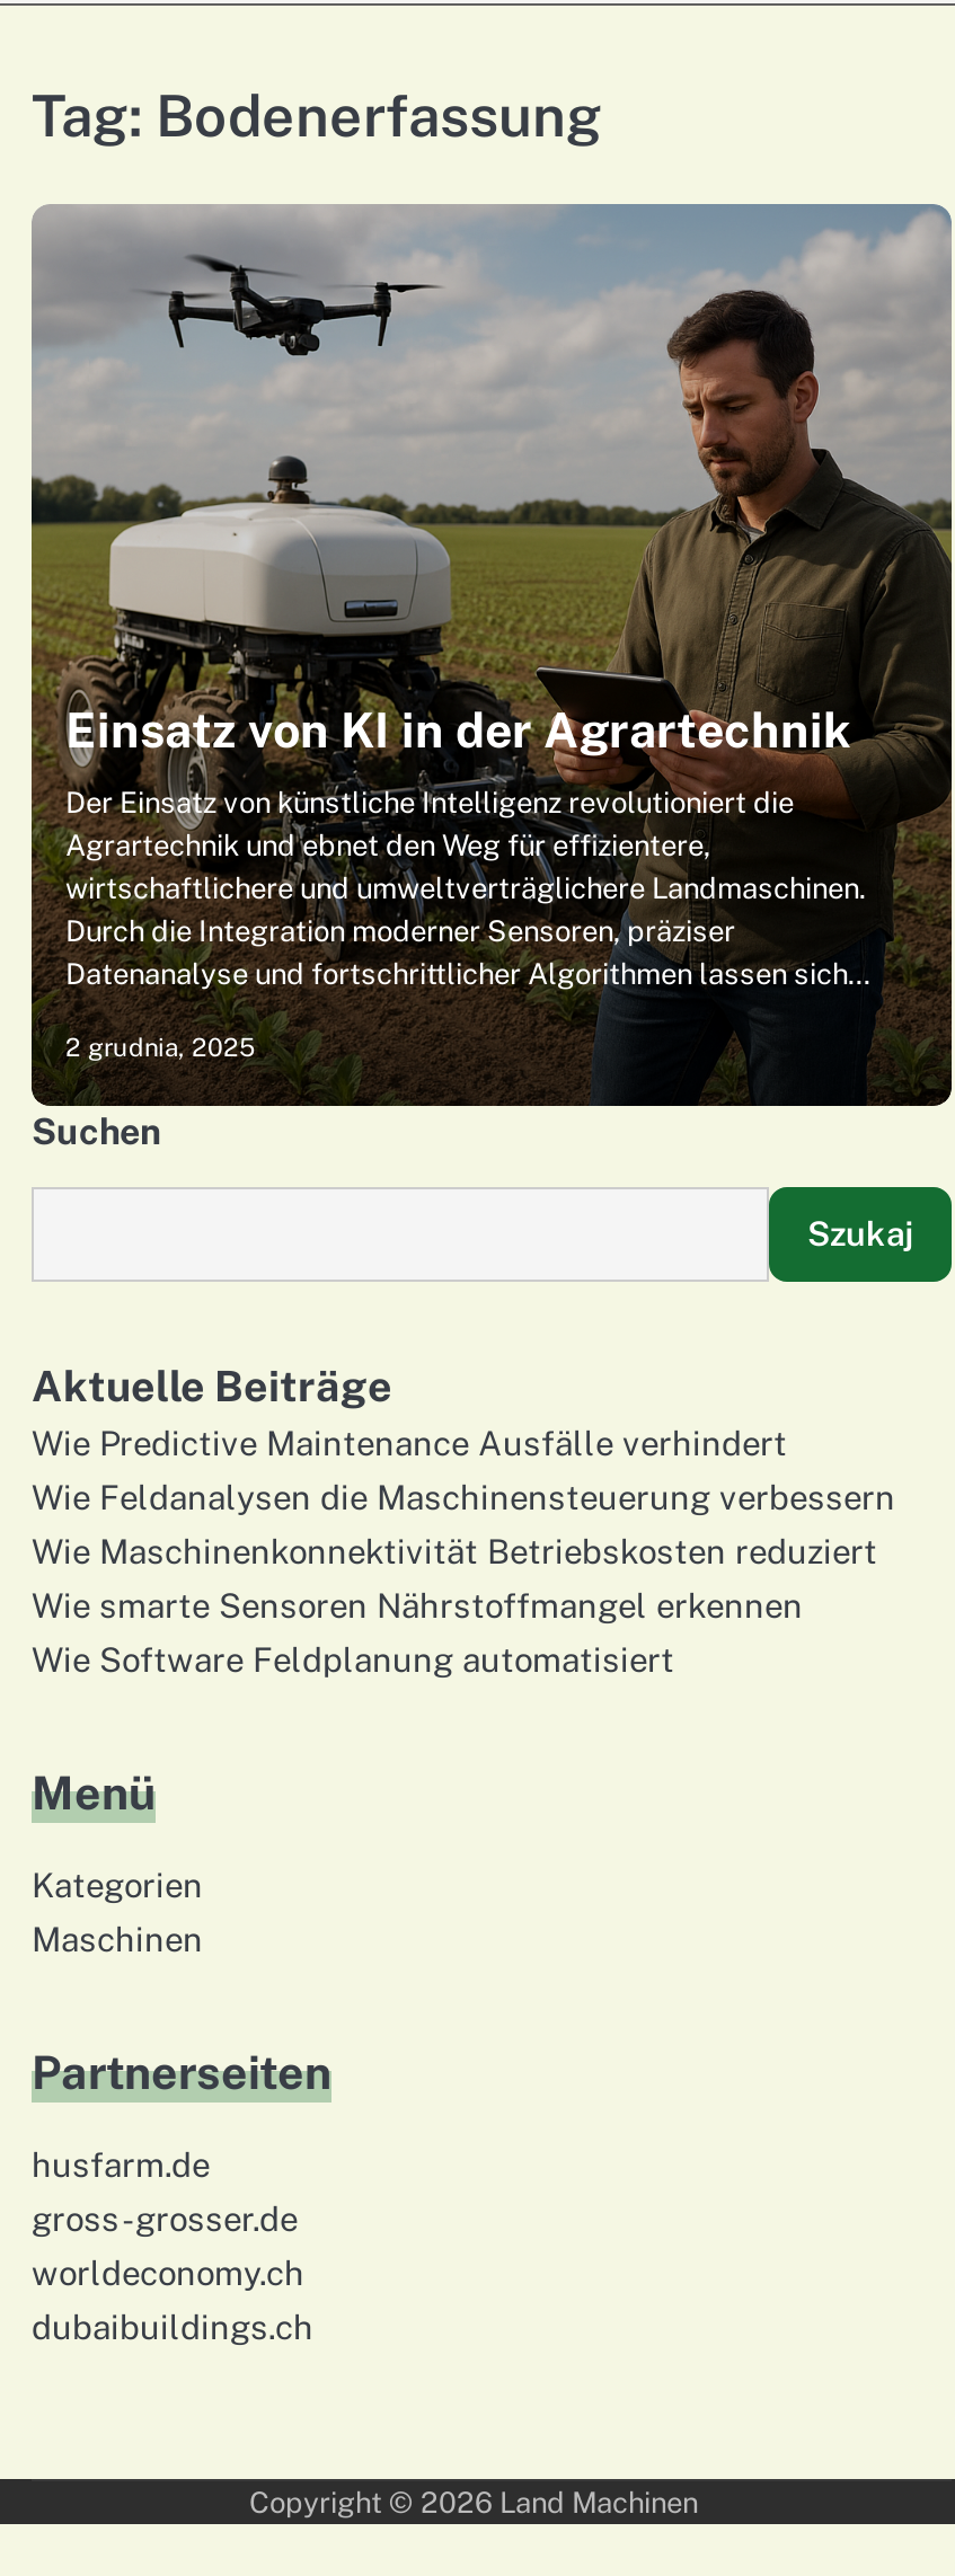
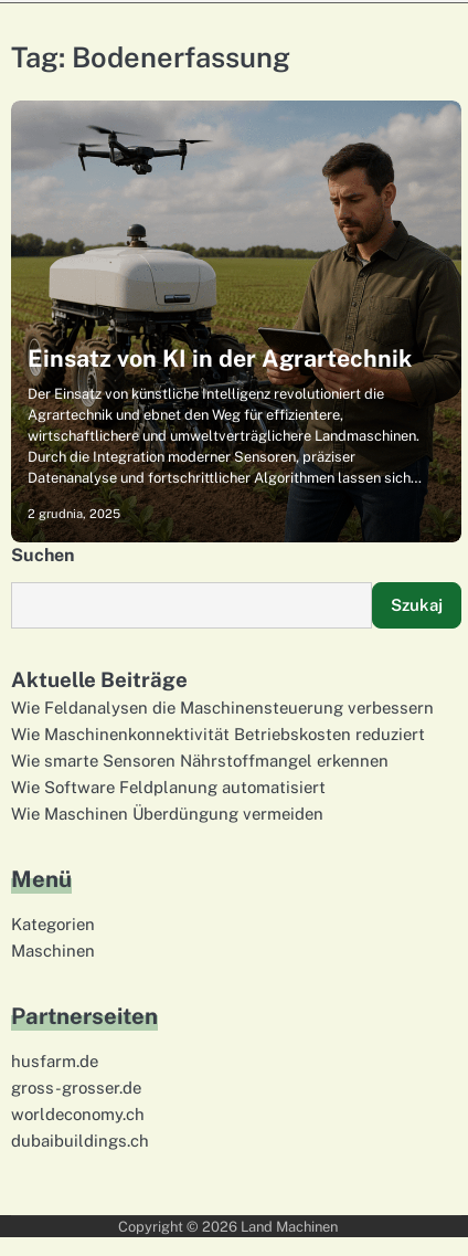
- Wie Predictive Maintenance Ausfälle verhindert

moved up: Wie Feldanalysen die Maschinensteuerung verbessern | Wie Maschinenkonnektivität Betriebskosten reduziert | Wie smarte Sensoren Nährstoffmangel erkennen | Wie Software Feldplanung automatisiert

+ Wie Maschinen Überdüngung vermeiden
